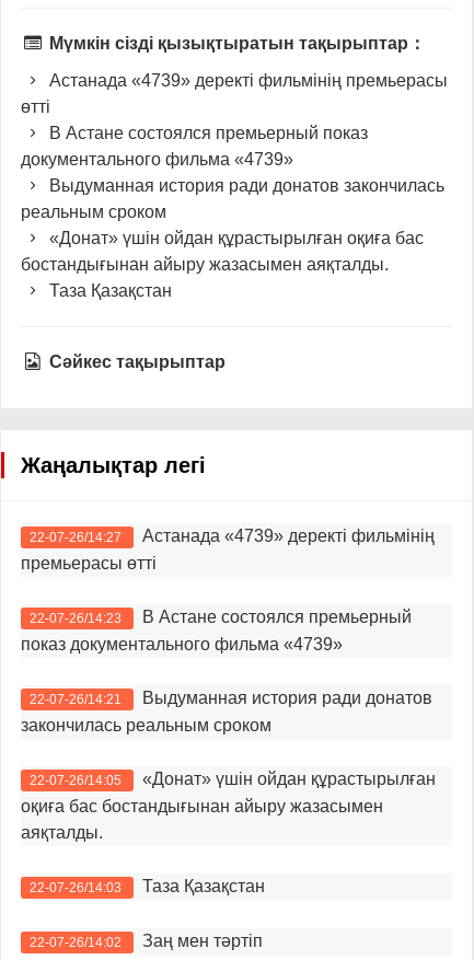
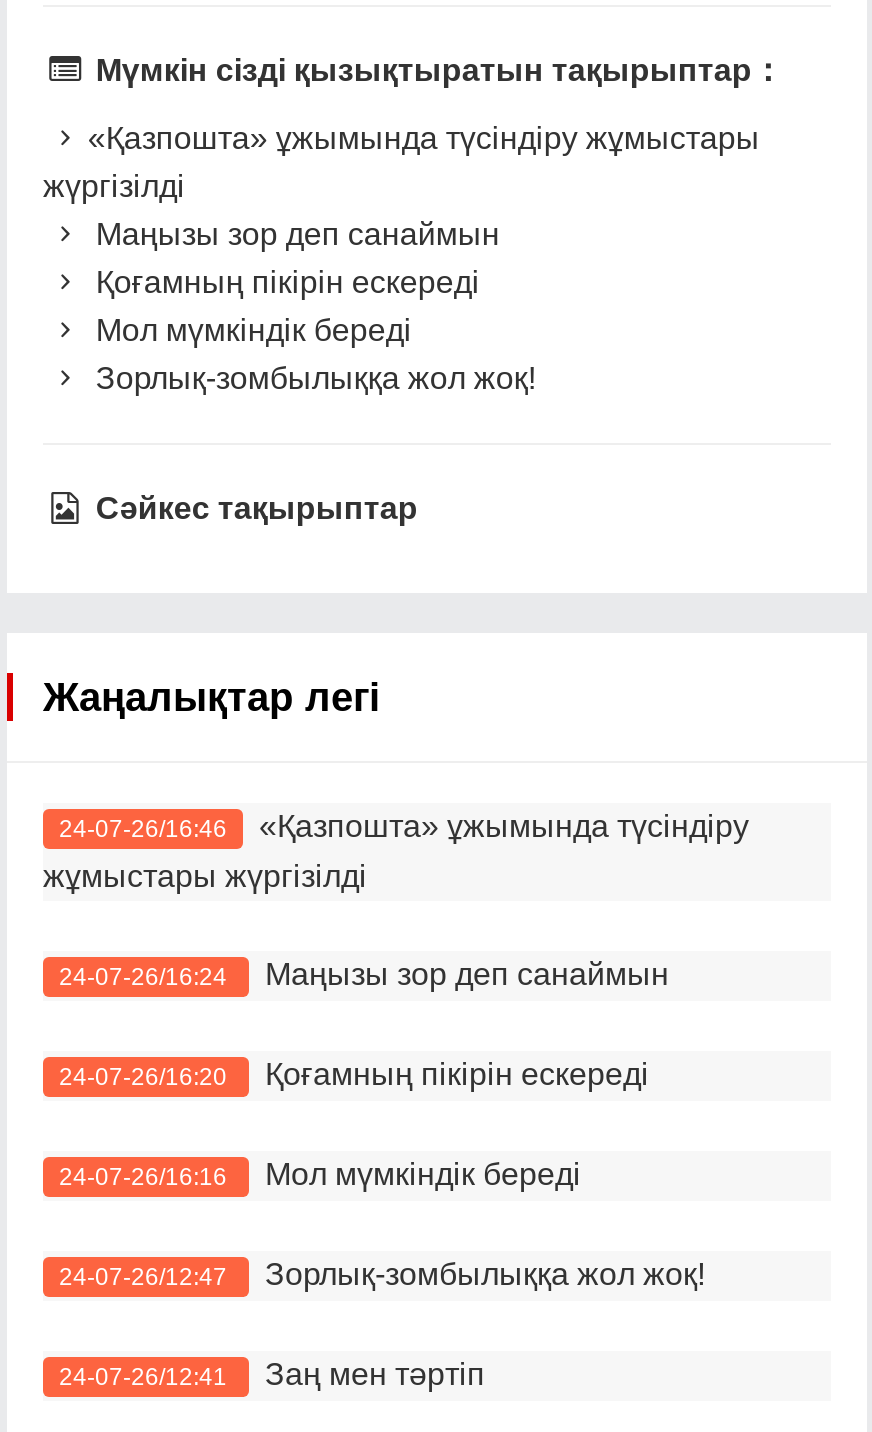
- Астанада «4739» деректі фильмінің премьерасы
- өтті
- В Астане состоялся премьерный показ
- документального фильма «4739»
- Выдуманная история ради донатов закончилась
- реальным сроком
- «Донат» үшін ойдан құрастырылған оқиға бас
- бостандығынан айыру жазасымен аяқталды.
- Таза Қазақстан
+ «Қазпошта» ұжымында түсіндіру жұмыстары
+ жүргізілді
+ Маңызы зор деп санаймын
+ Қоғамның пікірін ескереді
+ Мол мүмкіндік береді
+ Зорлық-зомбылыққа жол жоқ!

- 22-07-26/14:27
- Астанада «4739» деректі фильмінің
- премьерасы өтті
- 22-07-26/14:23
- В Астане состоялся премьерный
- показ документального фильма «4739»
- 22-07-26/14:21
- Выдуманная история ради донатов
- закончилась реальным сроком
- 22-07-26/14:05
- «Донат» үшін ойдан құрастырылған
- оқиға бас бостандығынан айыру жазасымен
- аяқталды.
- 22-07-26/14:03
- Таза Қазақстан
- 22-07-26/14:02
+ 24-07-26/16:46
+ «Қазпошта» ұжымында түсіндіру
+ жұмыстары жүргізілді
+ 24-07-26/16:24
+ Маңызы зор деп санаймын
+ 24-07-26/16:20
+ Қоғамның пікірін ескереді
+ 24-07-26/16:16
+ Мол мүмкіндік береді
+ 24-07-26/12:47
+ Зорлық-зомбылыққа жол жоқ!
+ 24-07-26/12:41
